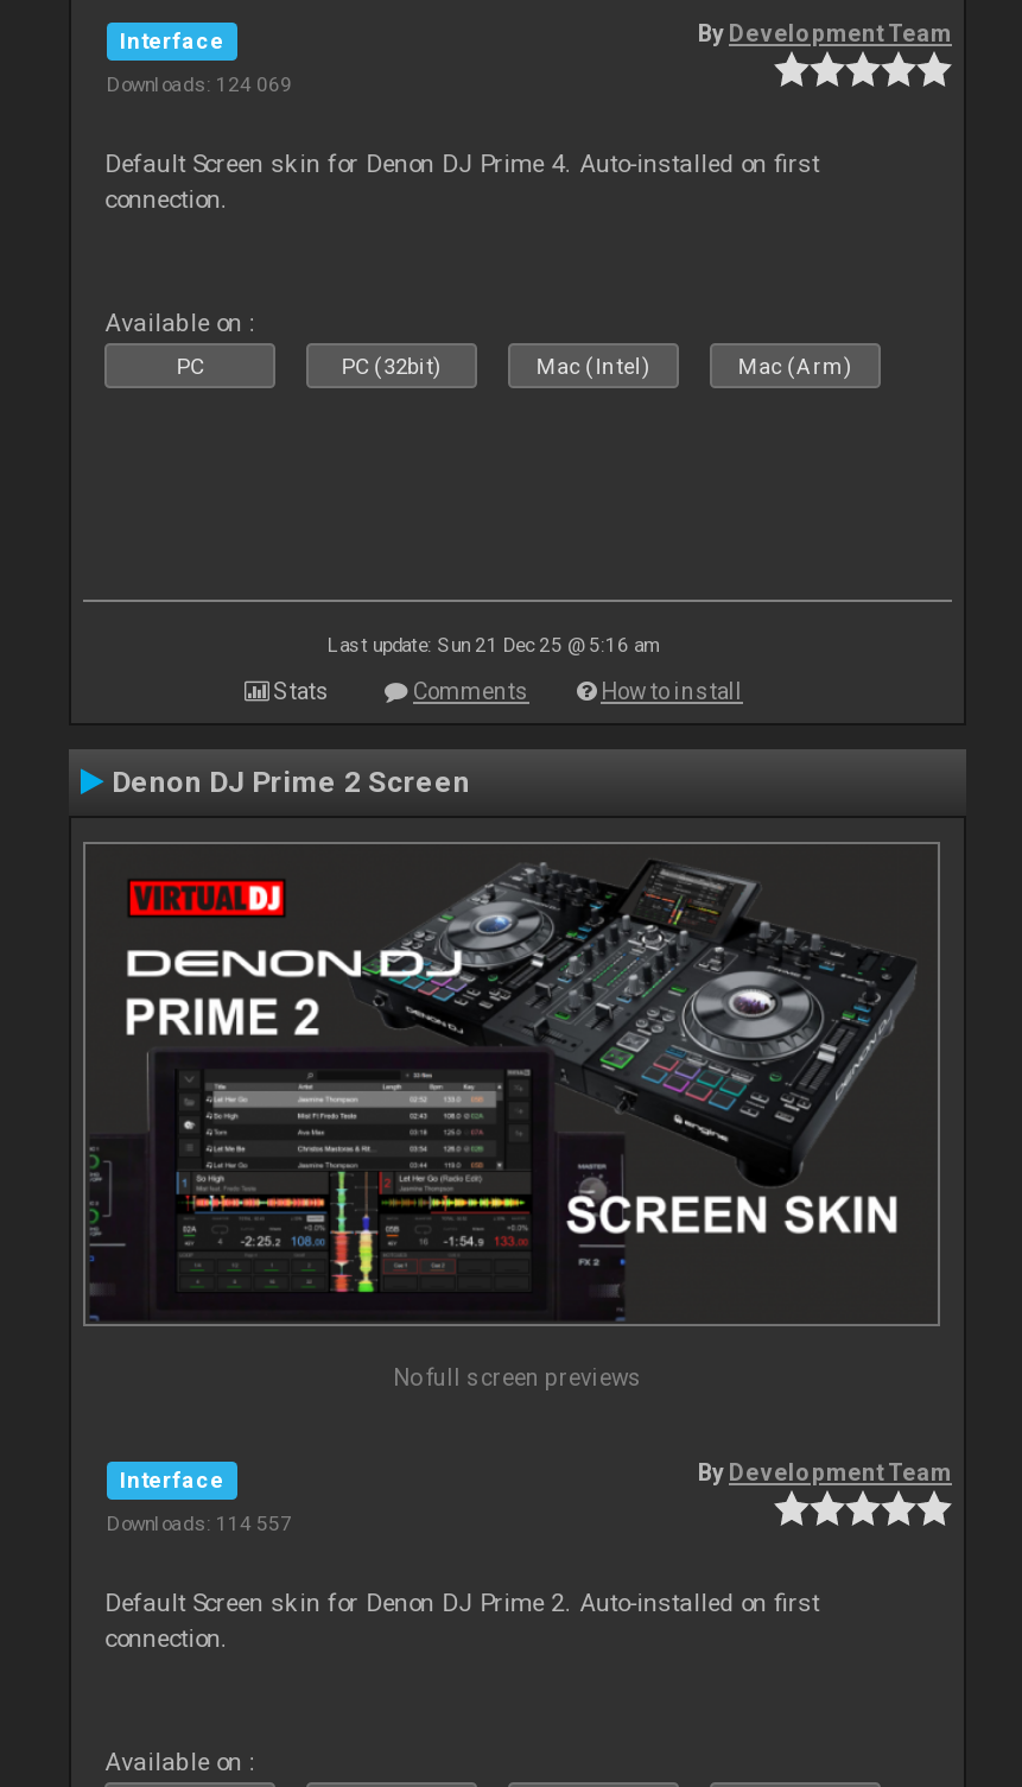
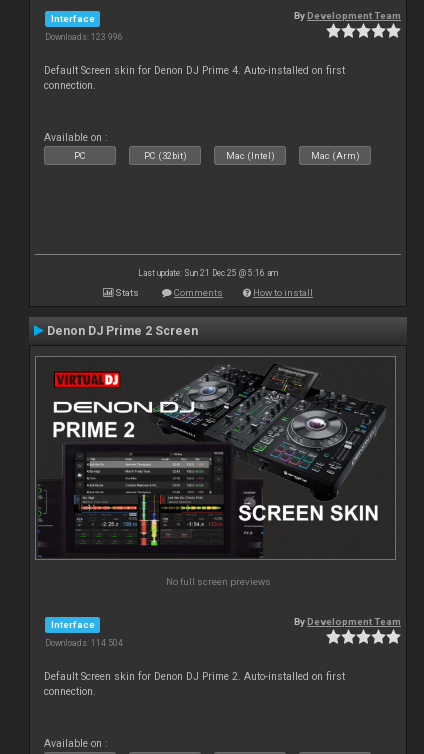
- Downloads: 124 069
+ Downloads: 123 996

- Downloads: 114 557
+ Downloads: 114 504
